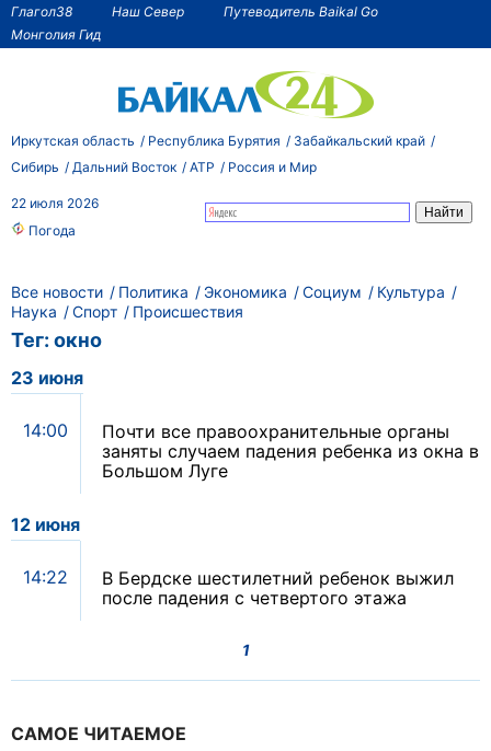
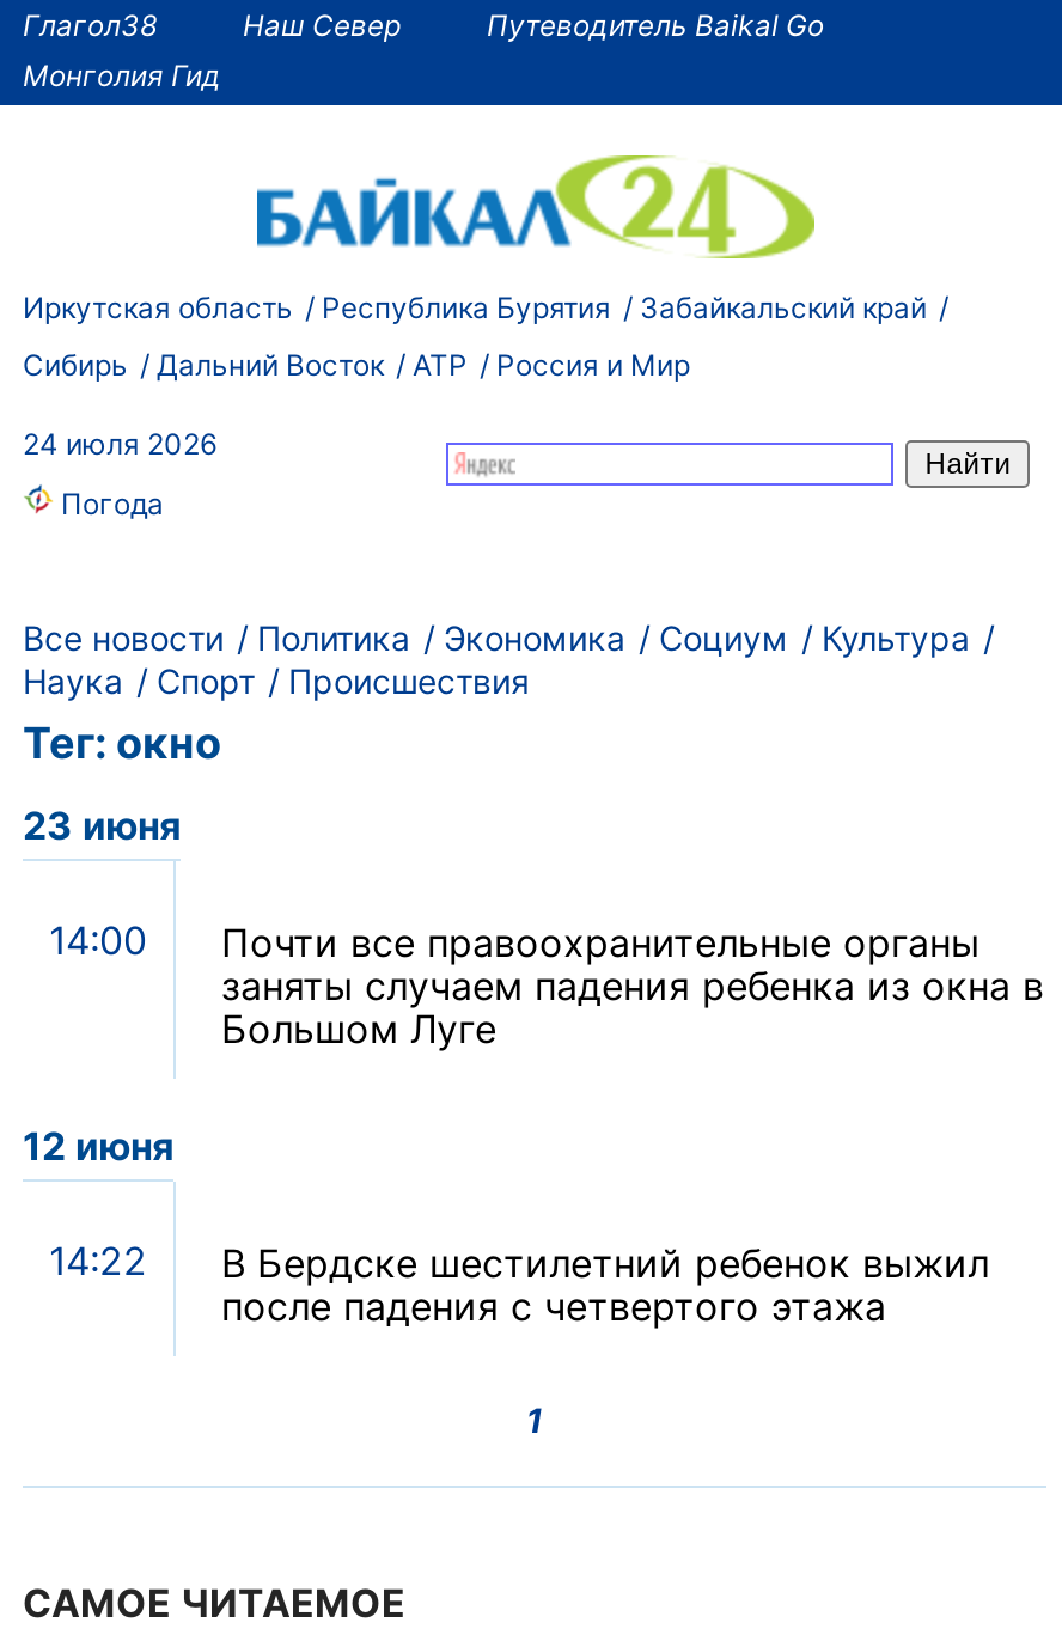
- 22 июля 2026
+ 24 июля 2026
